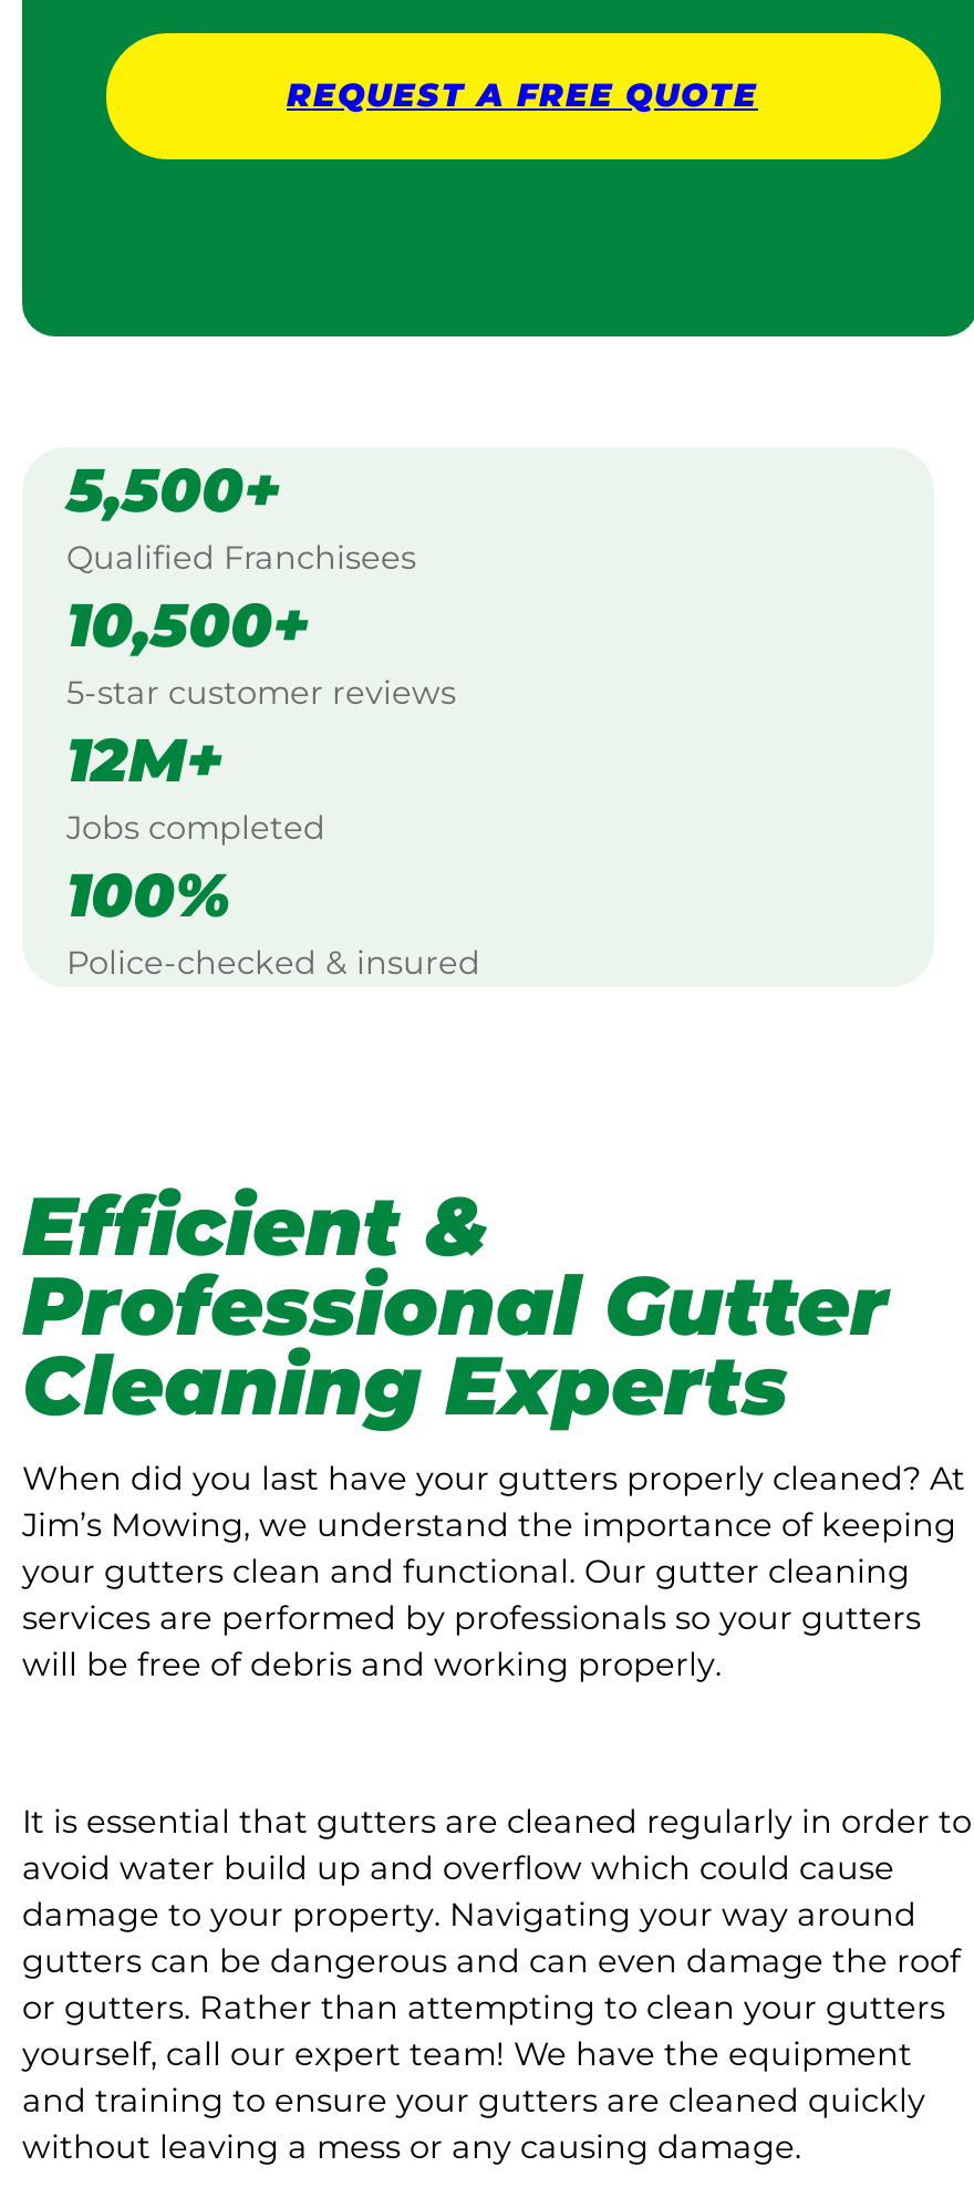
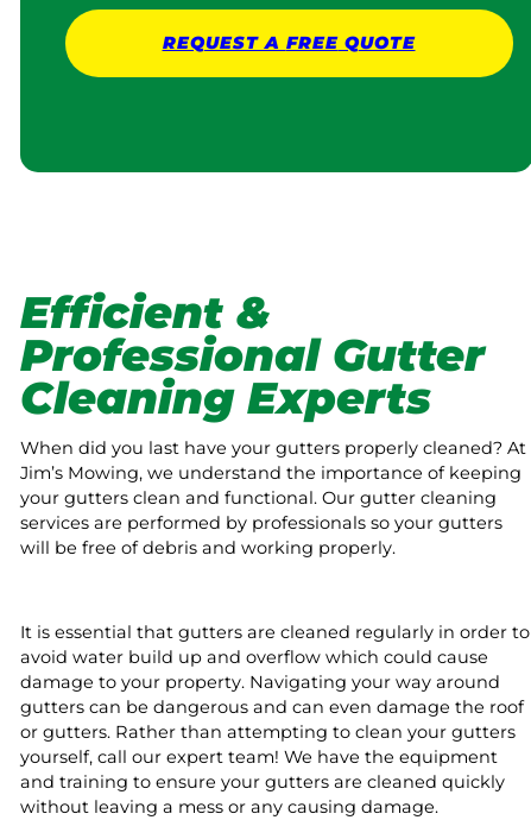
- 5,500+
- Qualified Franchisees
- 10,500+
- 5-star customer reviews
- 12M+
- Jobs completed
- 100%
- Police-checked & insured
